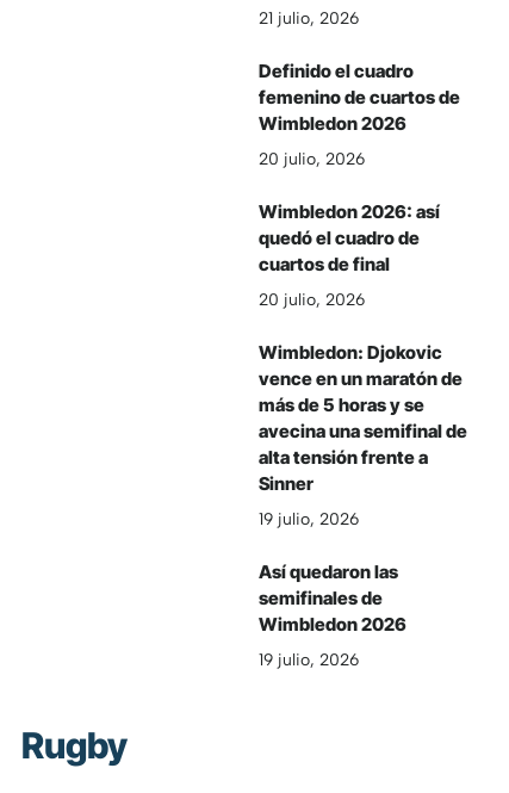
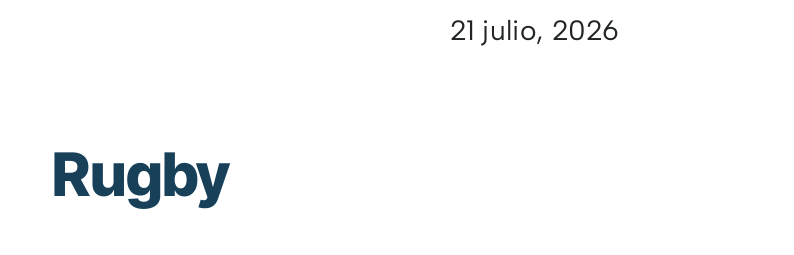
- Definido el cuadro
- femenino de cuartos de
- Wimbledon 2026
- 20 julio, 2026
- Wimbledon 2026: así
- quedó el cuadro de
- cuartos de final
- 20 julio, 2026
- Wimbledon: Djokovic
- vence en un maratón de
- más de 5 horas y se
- avecina una semifinal de
- alta tensión frente a
- Sinner
- 19 julio, 2026
- Así quedaron las
- semifinales de
- Wimbledon 2026
- 19 julio, 2026
